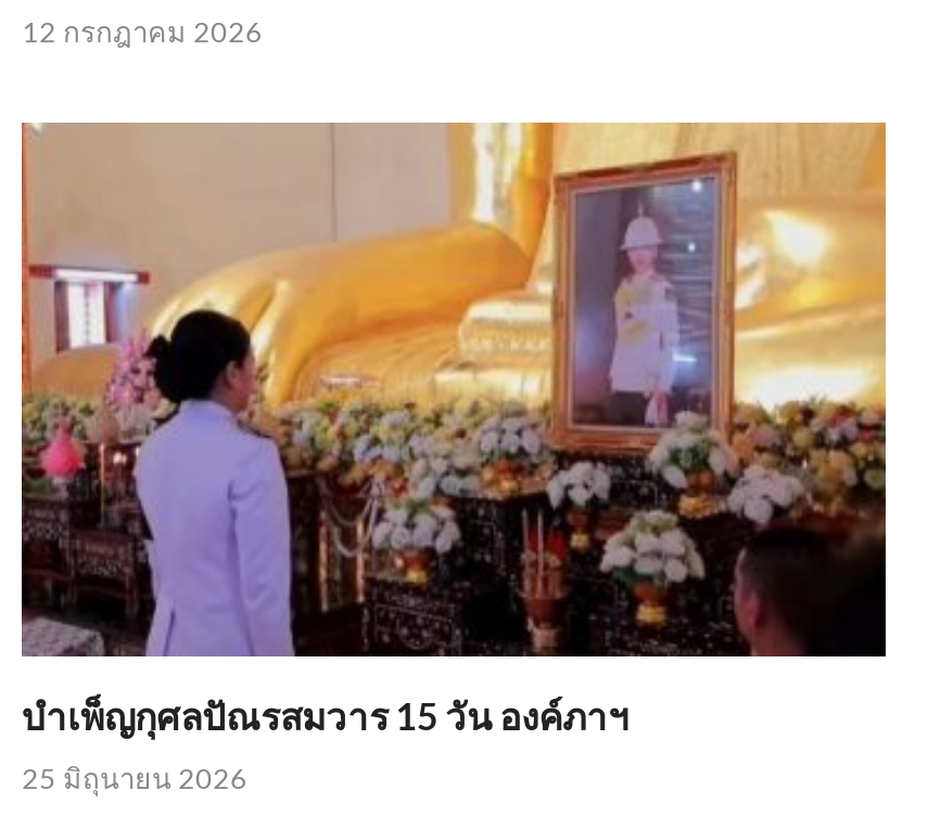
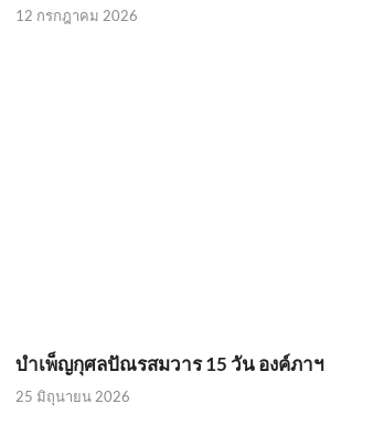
- [image]
